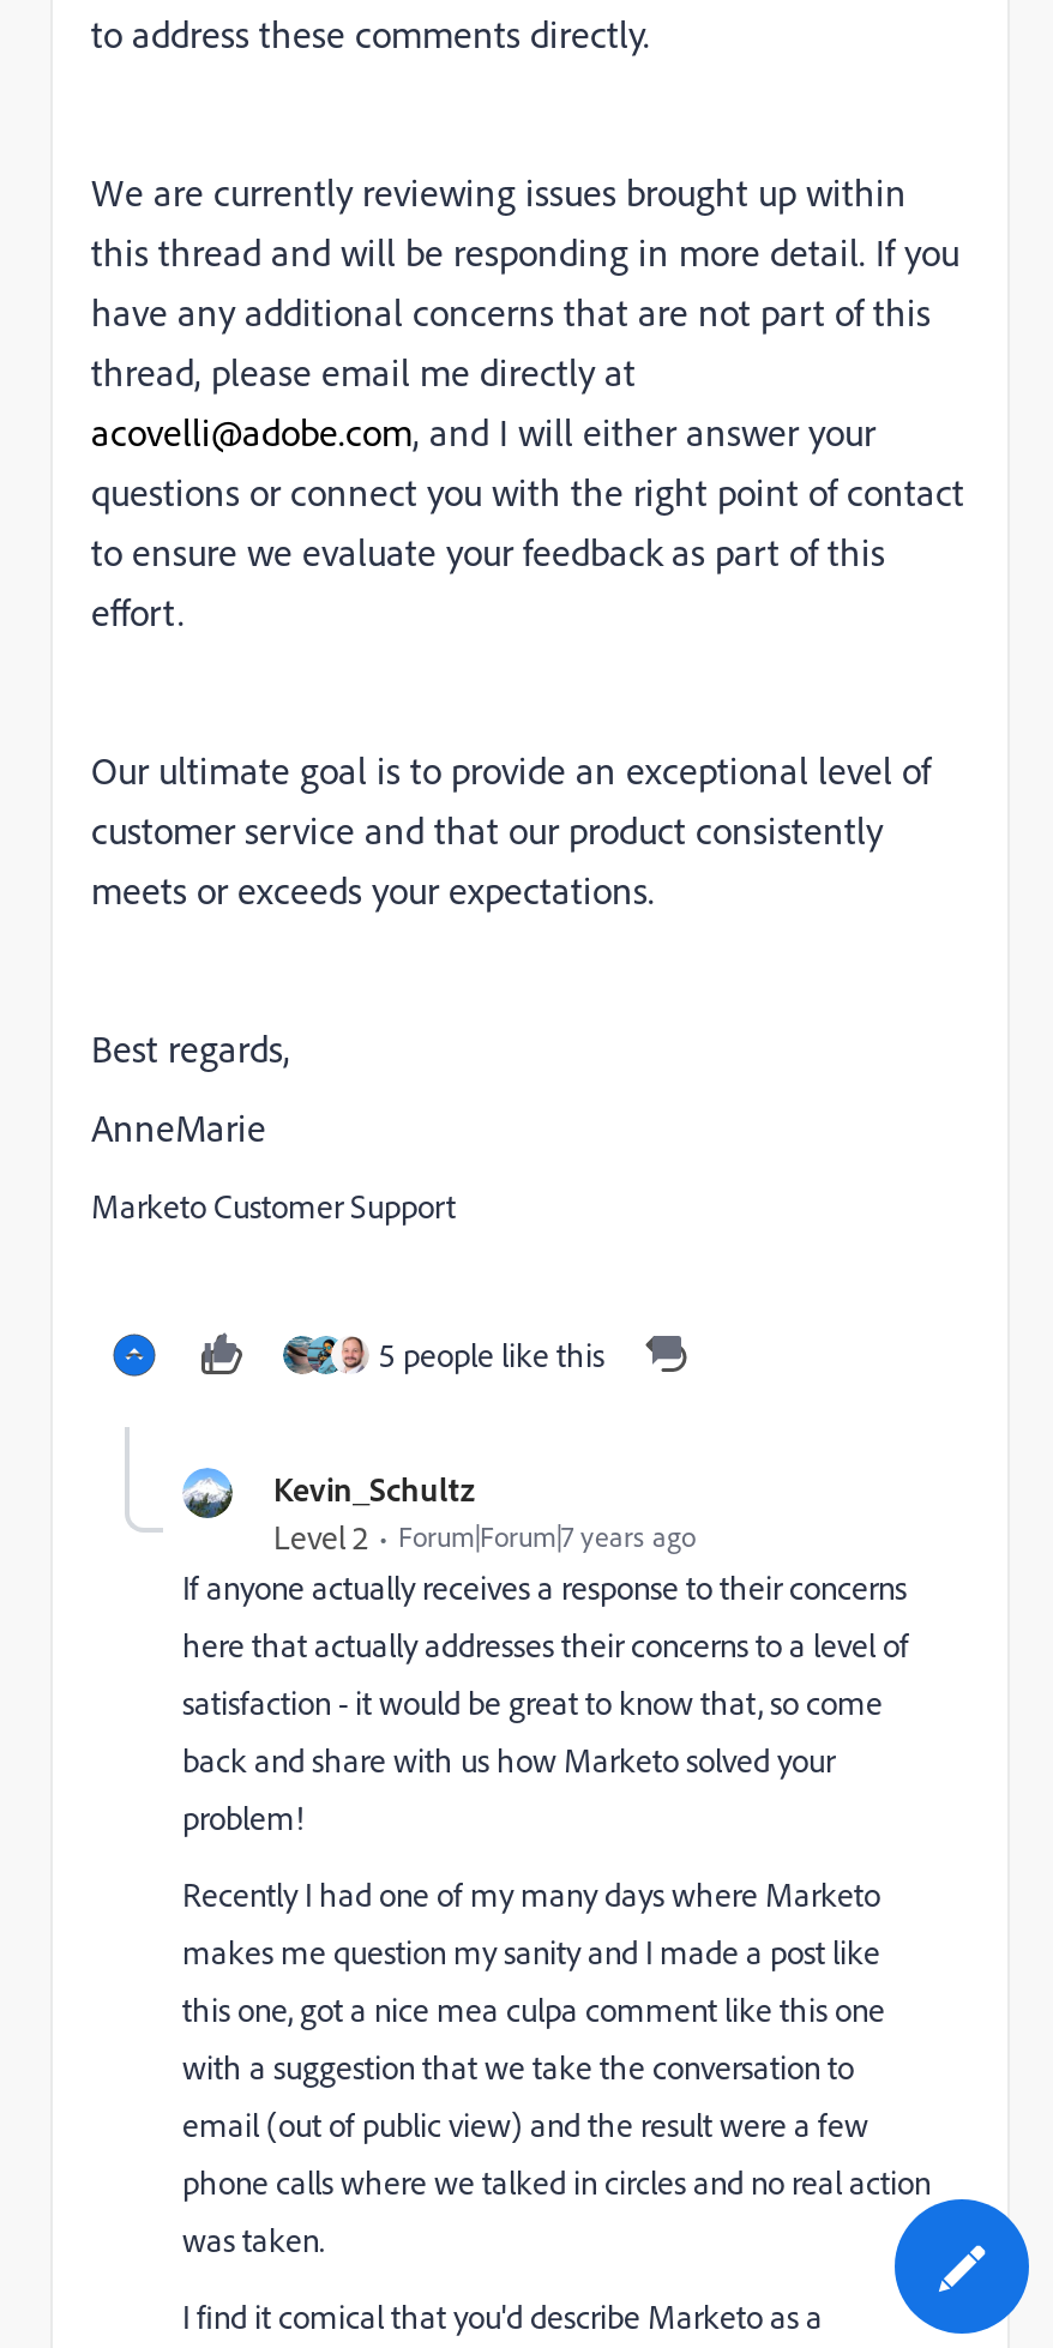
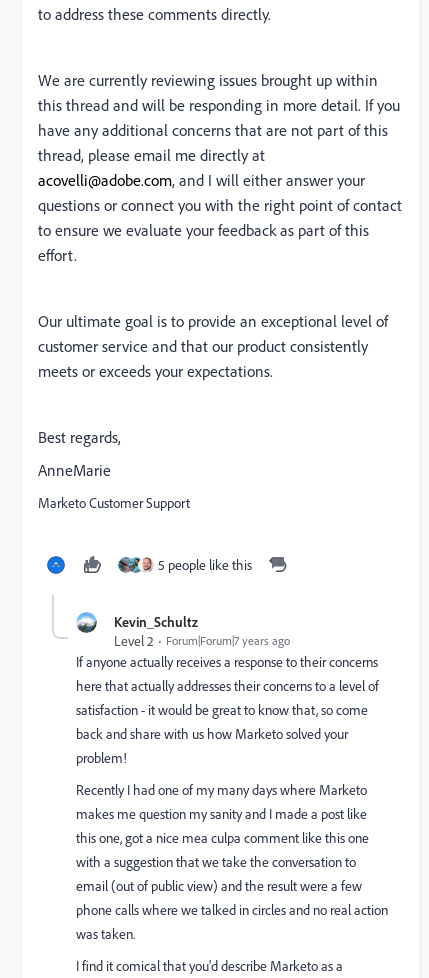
- [image]
